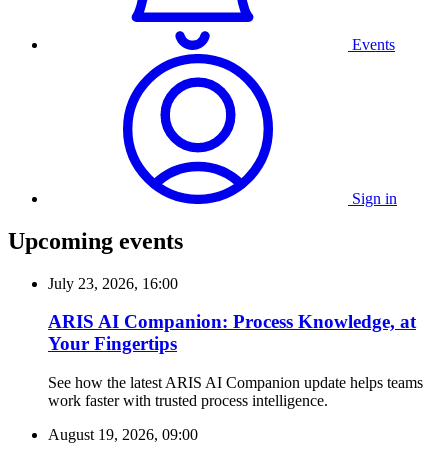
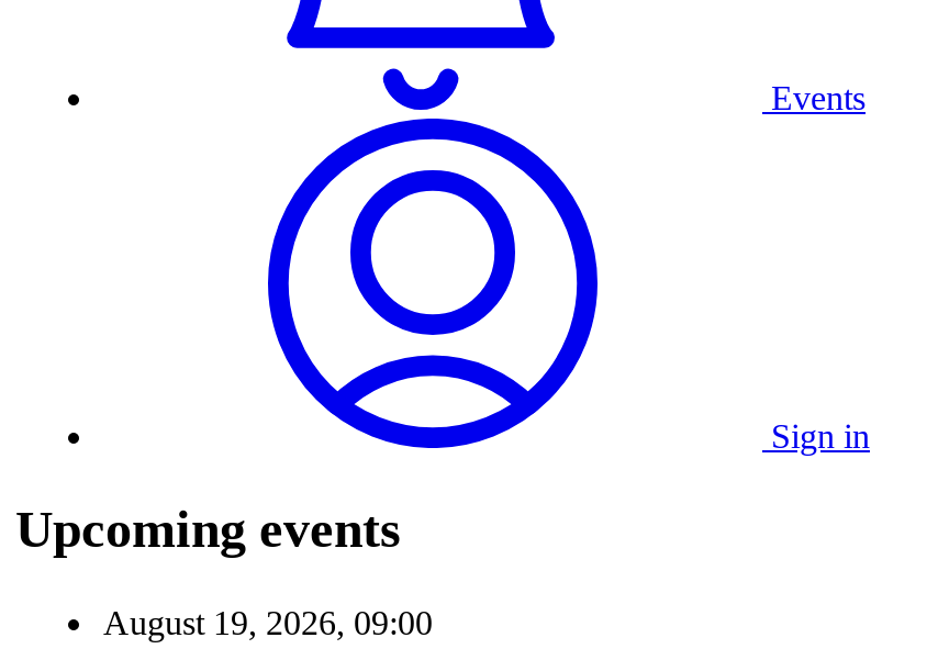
- July 23, 2026, 16:00
- ARIS AI Companion: Process Knowledge, at
- Your Fingertips
- See how the latest ARIS AI Companion update helps teams
- work faster with trusted process intelligence.
